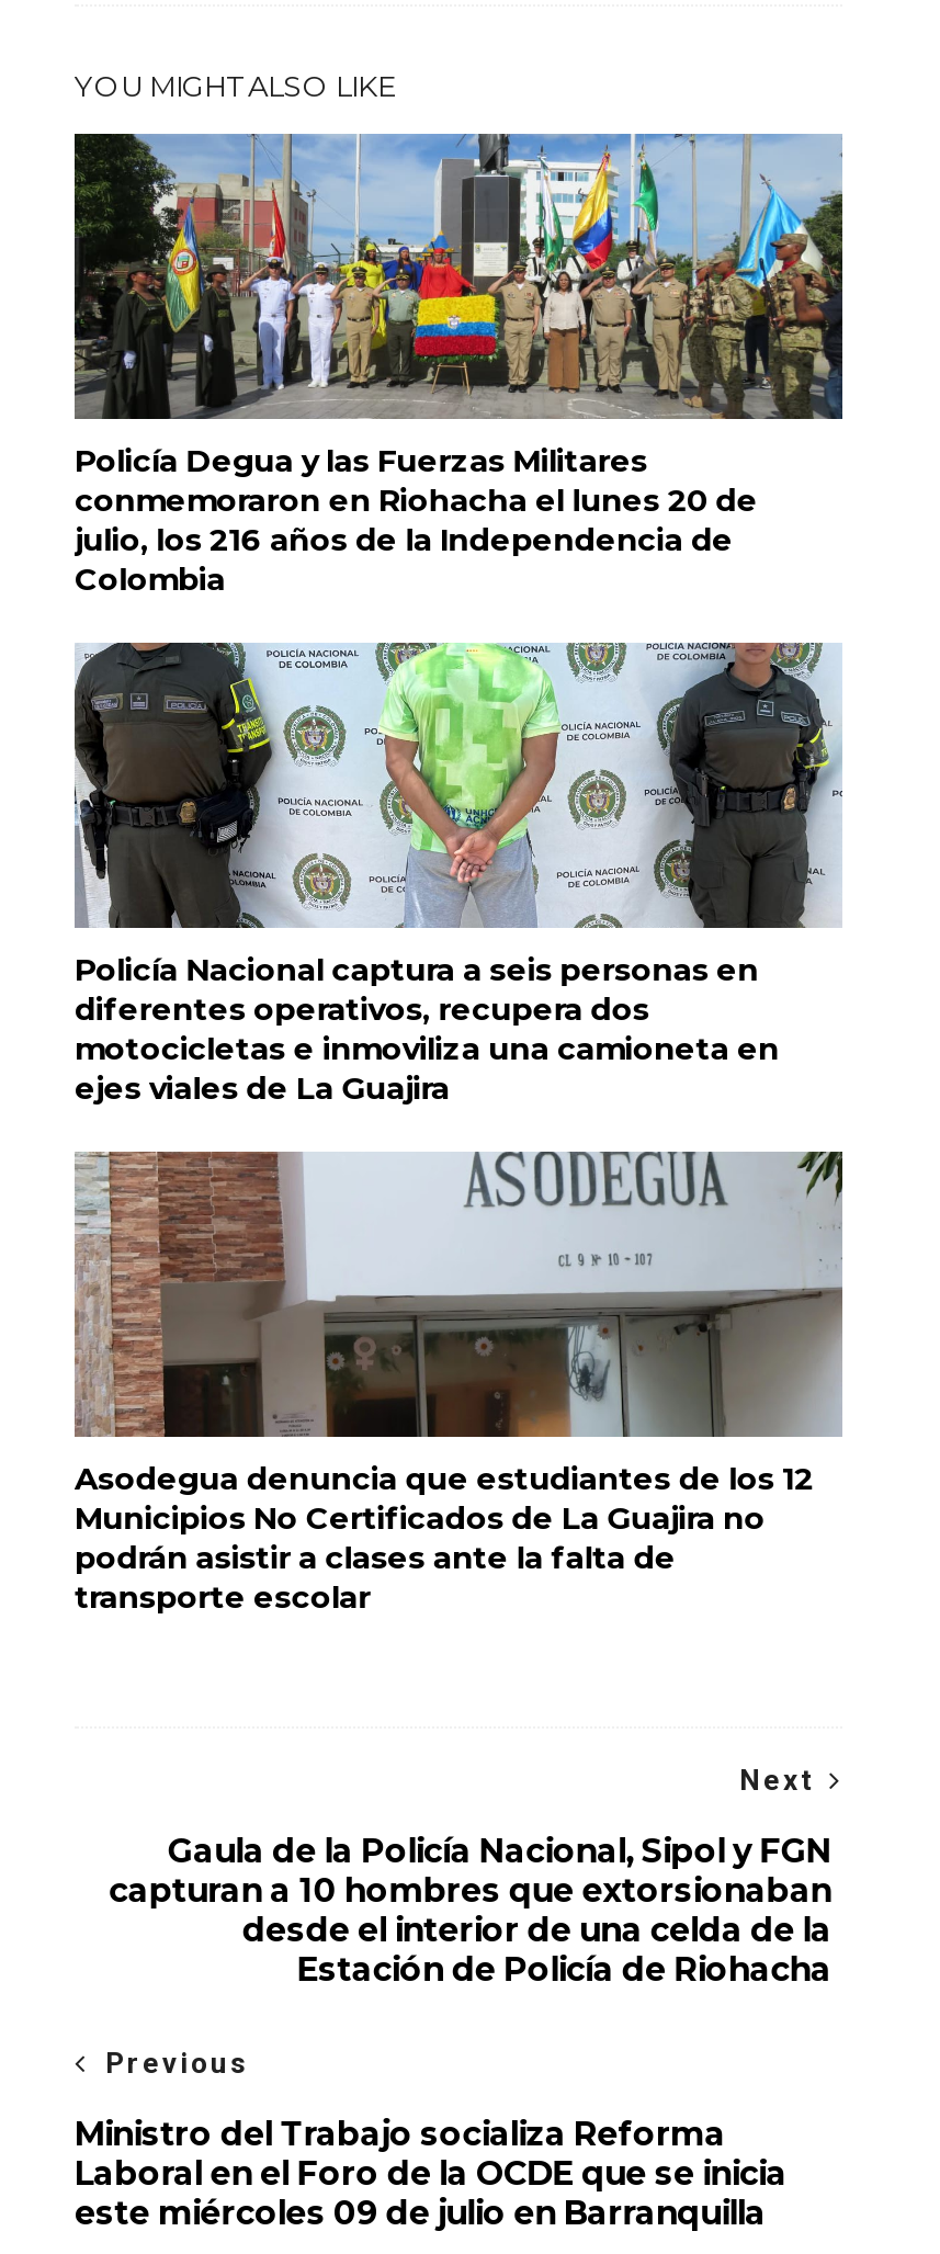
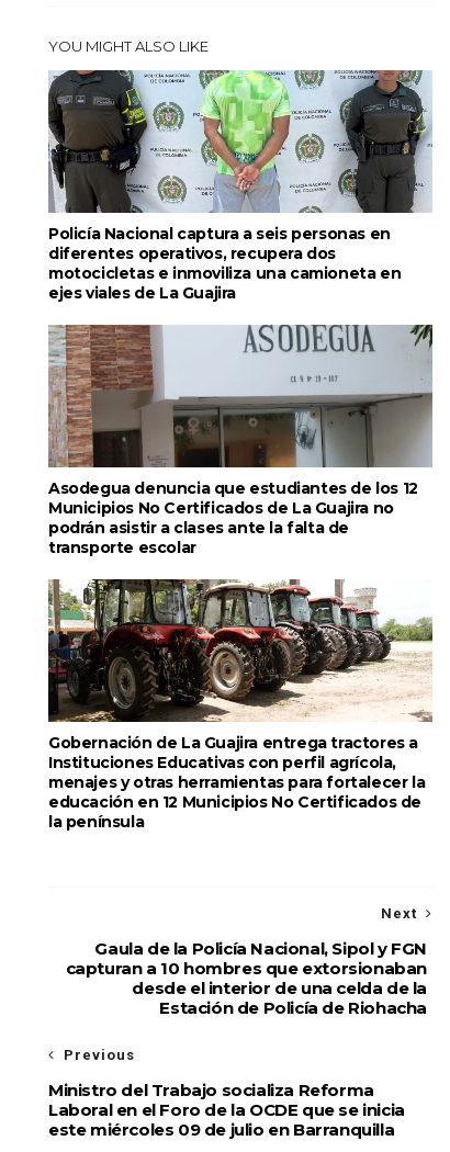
- [image]
- Policía Degua y las Fuerzas Militares
- conmemoraron en Riohacha el lunes 20 de
- julio, los 216 años de la Independencia de
- Colombia

moved up: [image] | Policía Nacional captura a seis personas en | diferentes operativos, recupera dos | ... | podrán asistir a clases ante la falta de | transporte escolar

+ [image]
+ Gobernación de La Guajira entrega tractores a
+ Instituciones Educativas con perfil agrícola,
+ menajes y otras herramientas para fortalecer la
+ educación en 12 Municipios No Certificados de
+ la península
